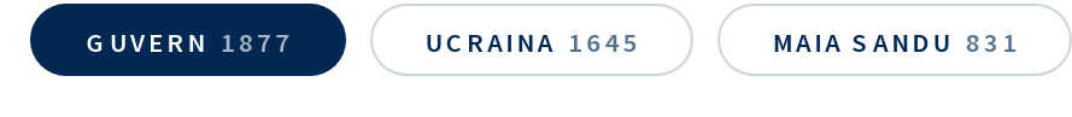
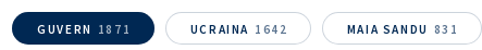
- GUVERN 1877
+ GUVERN 1871

- UCRAINA 1645
+ UCRAINA 1642
